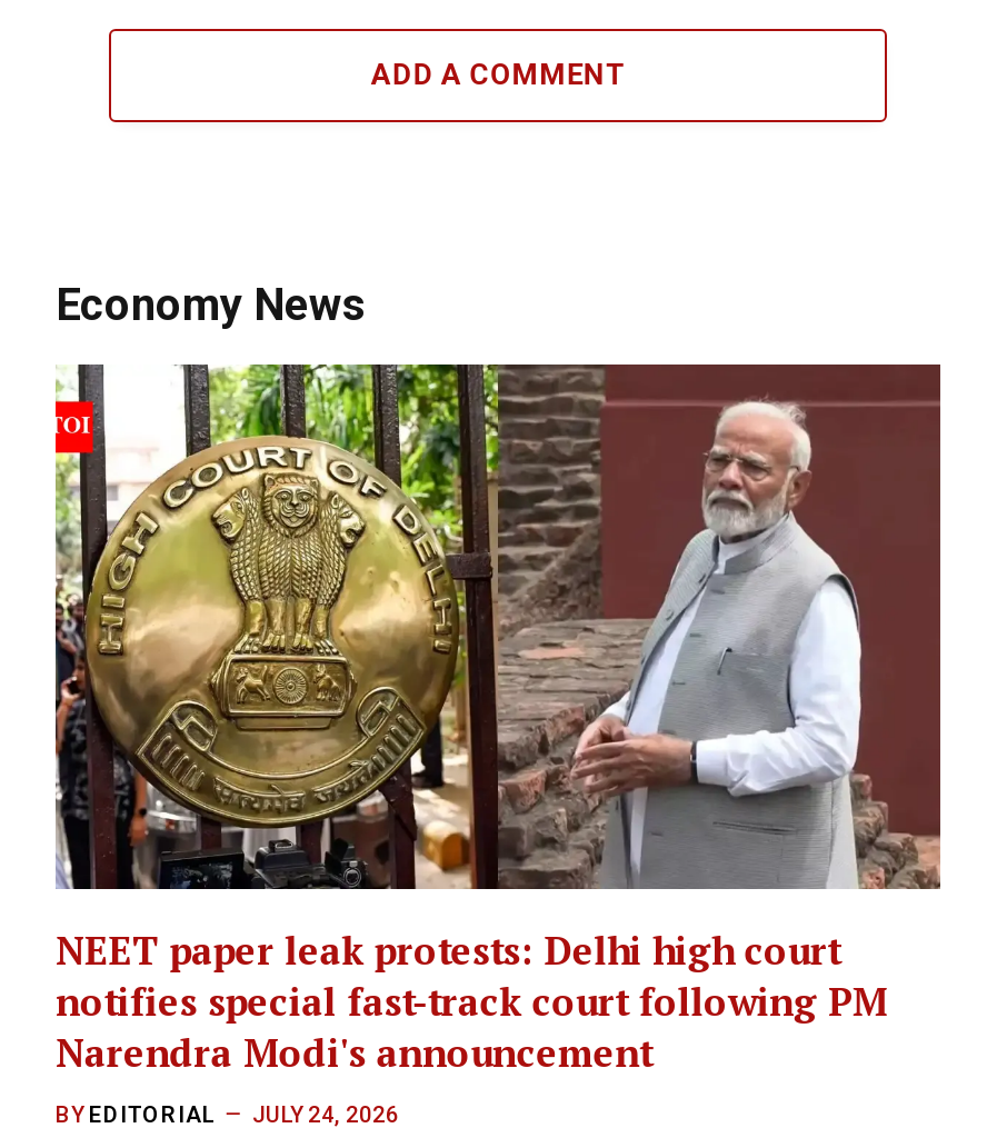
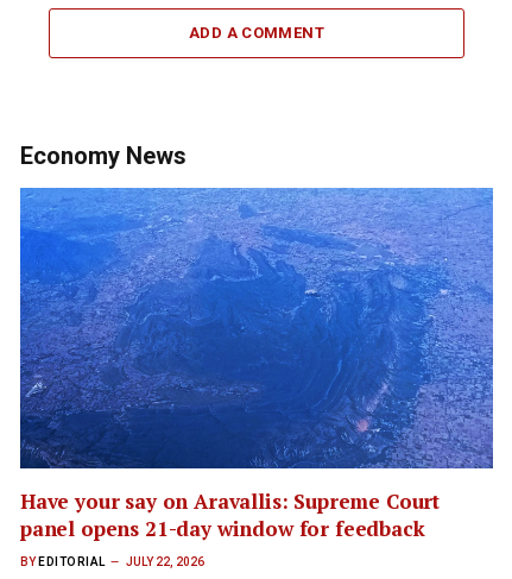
- [image]
- NEET paper leak protests: Delhi high court
- notifies special fast-track court following PM
- Narendra Modi's announcement
+ [image]
+ Have your say on Aravallis: Supreme Court
+ panel opens 21-day window for feedback

- BY EDITORIAL JULY 24, 2026
+ BY EDITORIAL JULY 22, 2026
